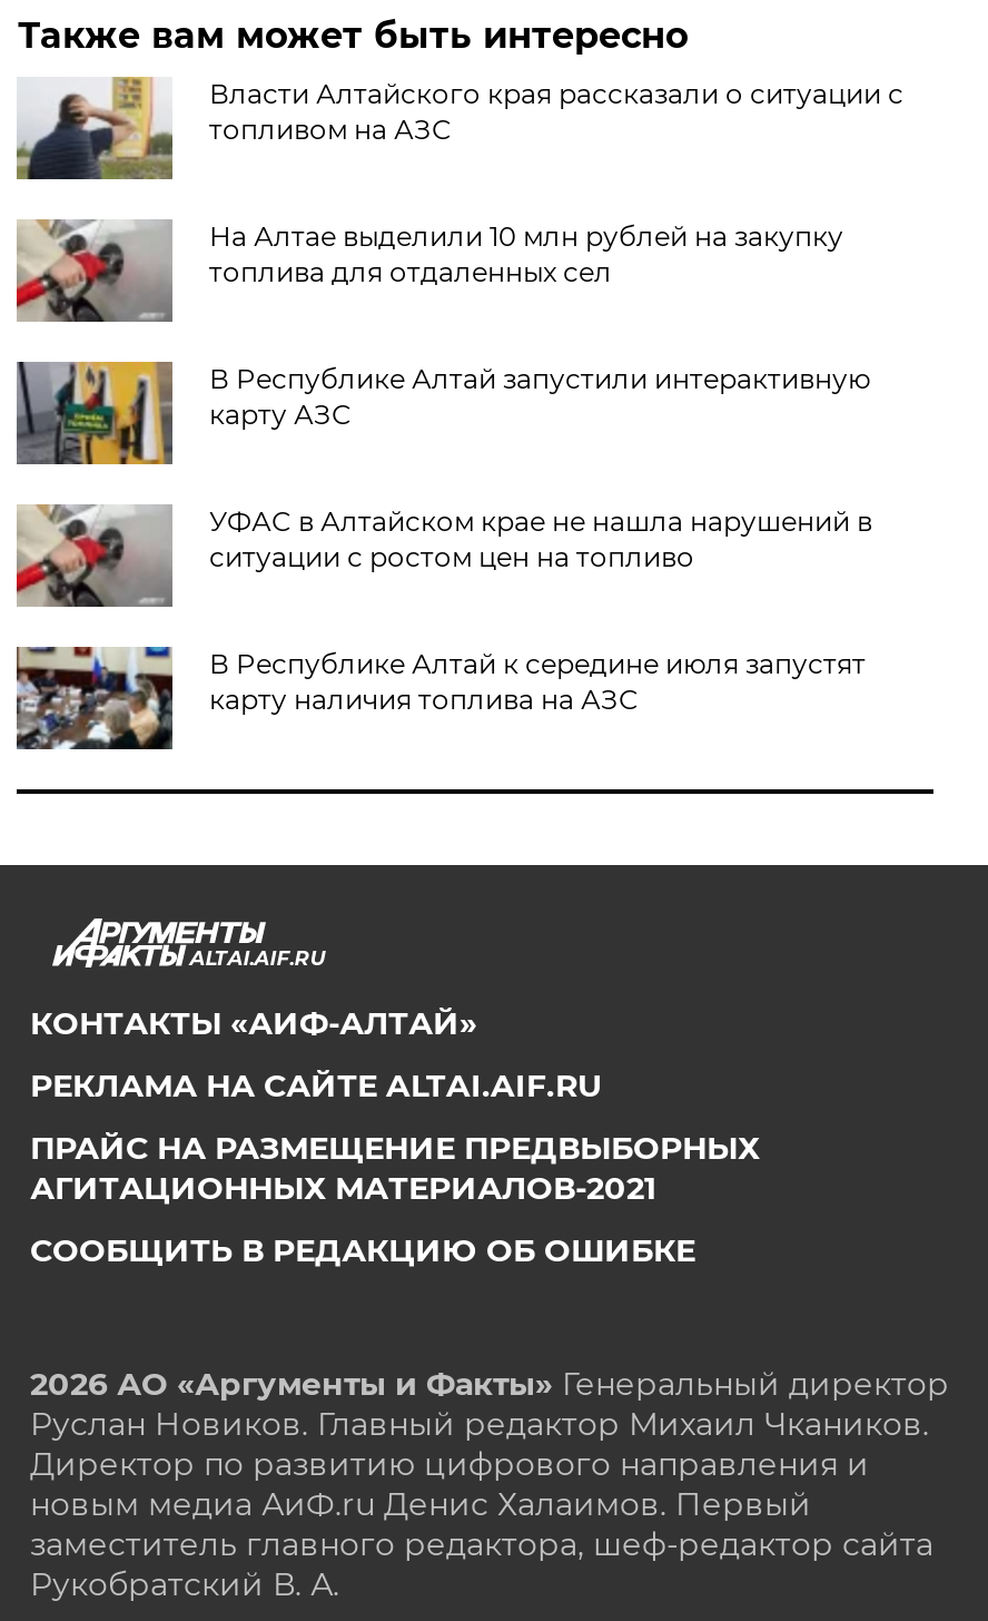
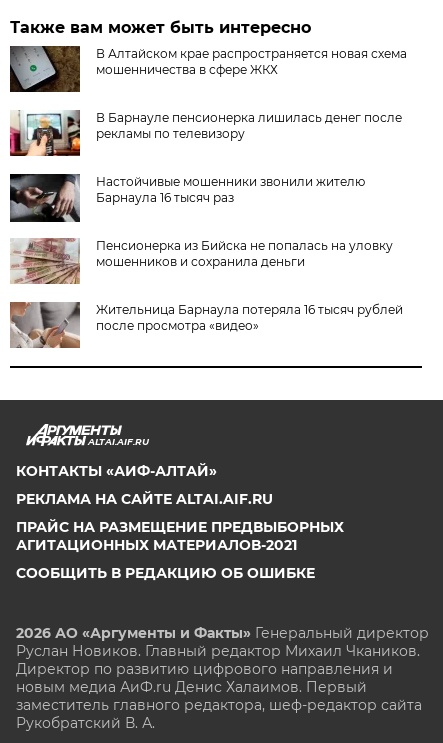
- [image]
- Власти Алтайского края рассказали о ситуации с
- топливом на АЗС
+ [image]
+ В Алтайском крае распространяется новая схема
+ мошенничества в сфере ЖКХ

- [image]
- На Алтае выделили 10 млн рублей на закупку
- топлива для отдаленных сел
+ [image]
+ В Барнауле пенсионерка лишилась денег после
+ рекламы по телевизору

- [image]
- В Республике Алтай запустили интерактивную
- карту АЗС
+ [image]
+ Настойчивые мошенники звонили жителю
+ Барнаула 16 тысяч раз

- [image]
- УФАС в Алтайском крае не нашла нарушений в
- ситуации с ростом цен на топливо
+ [image]
+ Пенсионерка из Бийска не попалась на уловку
+ мошенников и сохранила деньги

- [image]
- В Республике Алтай к середине июля запустят
- карту наличия топлива на АЗС
+ [image]
+ Жительница Барнаула потеряла 16 тысяч рублей
+ после просмотра «видео»
